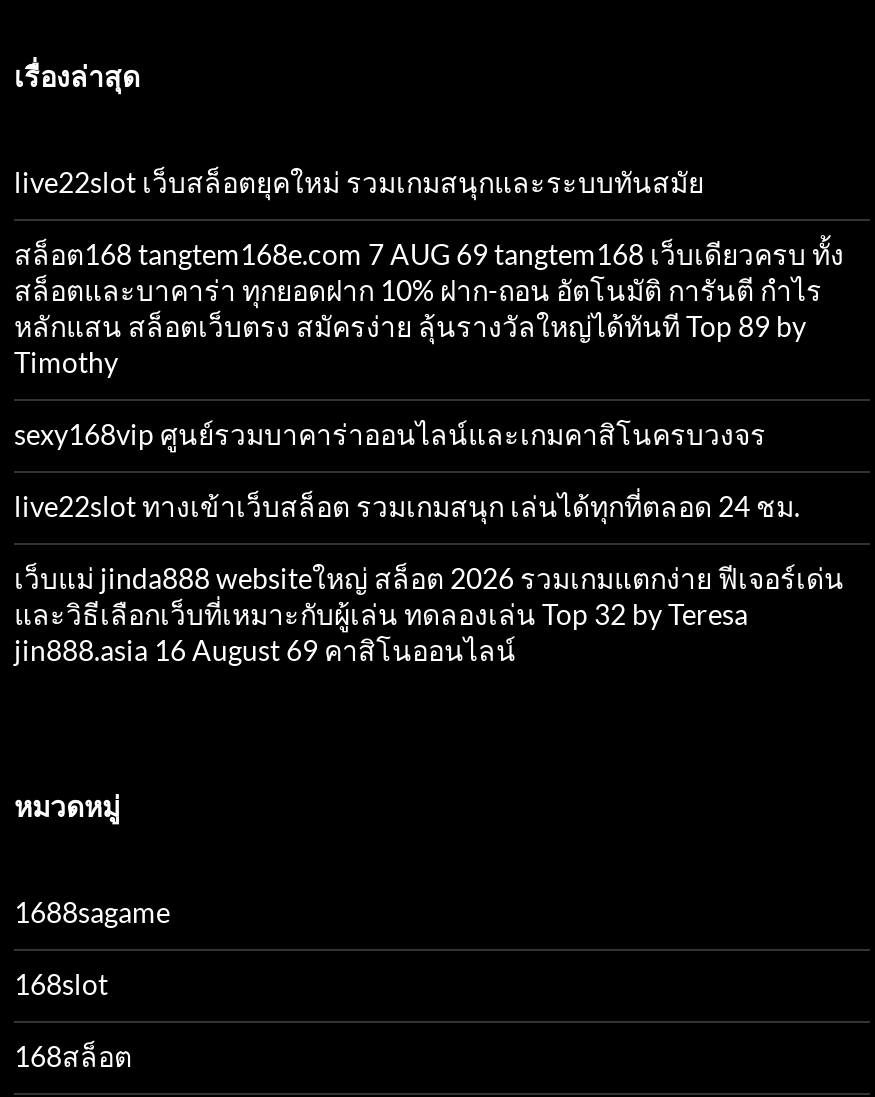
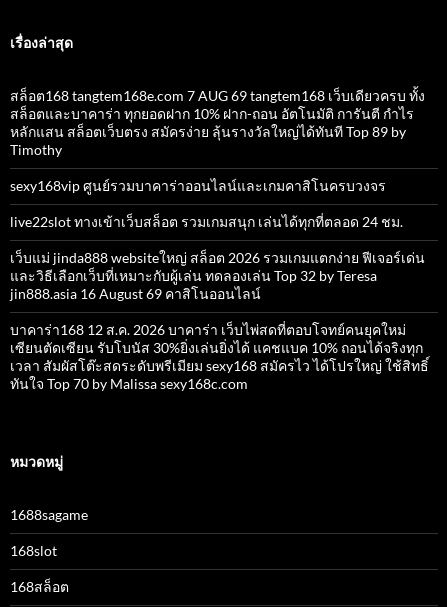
- live22slot เว็บสล็อตยุคใหม่ รวมเกมสนุกและระบบทันสมัย

moved up: สล็อต168 tangtem168e.com 7 AUG 69 tangtem168 เว็บเดียวครบ ทั้ง | สล็อตและบาคาร่า ทุกยอดฝาก 10% ฝาก-ถอน อัตโนมัติ การันตี กำไร | หลักแสน สล็อตเว็บตรง สมัครง่าย ลุ้นรางวัลใหญ่ได้ทันที Top 89 by | ... | และวิธีเลือกเว็บที่เหมาะกับผู้เล่น ทดลองเล่น Top 32 by Teresa | jin888.asia 16 August 69 คาสิโนออนไลน์

+ บาคาร่า168 12 ส.ค. 2026 บาคาร่า เว็บไพ่สดที่ตอบโจทย์คนยุคใหม่
+ เซียนตัดเซียน รับโบนัส 30%ยิ่งเล่นยิ่งได้ แคชแบค 10% ถอนได้จริงทุก
+ เวลา สัมผัสโต๊ะสดระดับพรีเมียม sexy168 สมัครไว ได้โปรใหญ่ ใช้สิทธิ์
+ ทันใจ Top 70 by Malissa sexy168c.com
